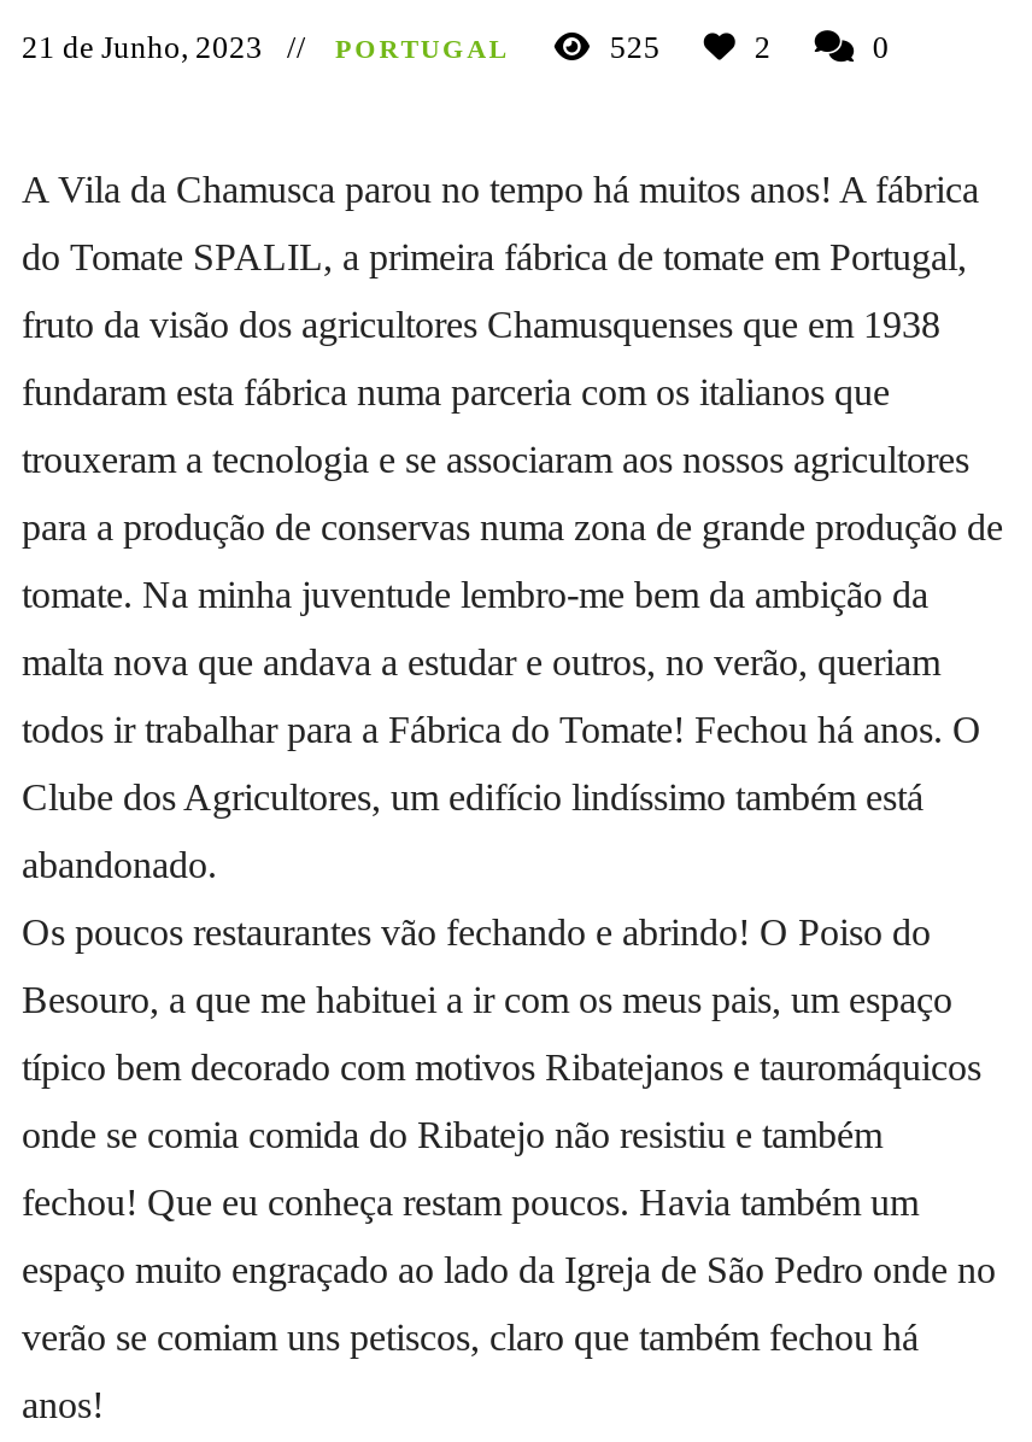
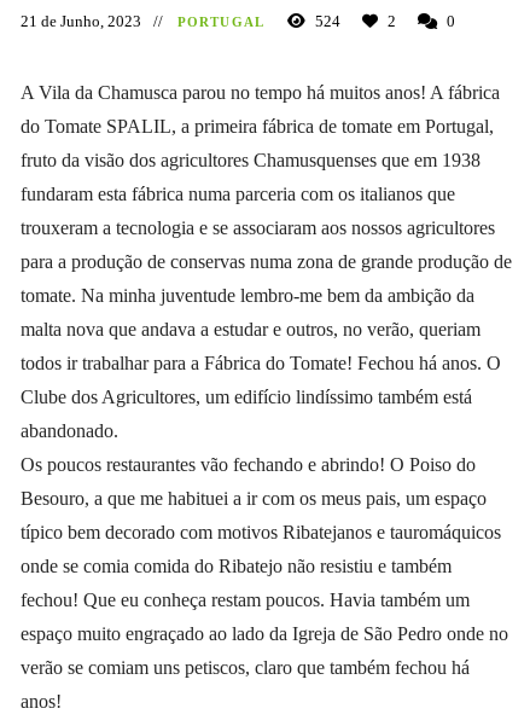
- 525
+ 524
